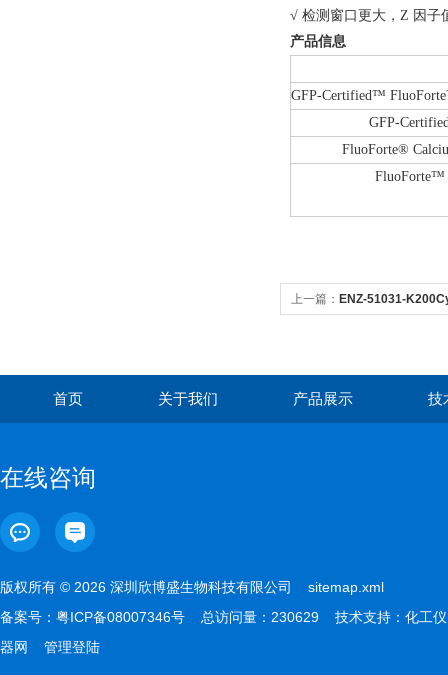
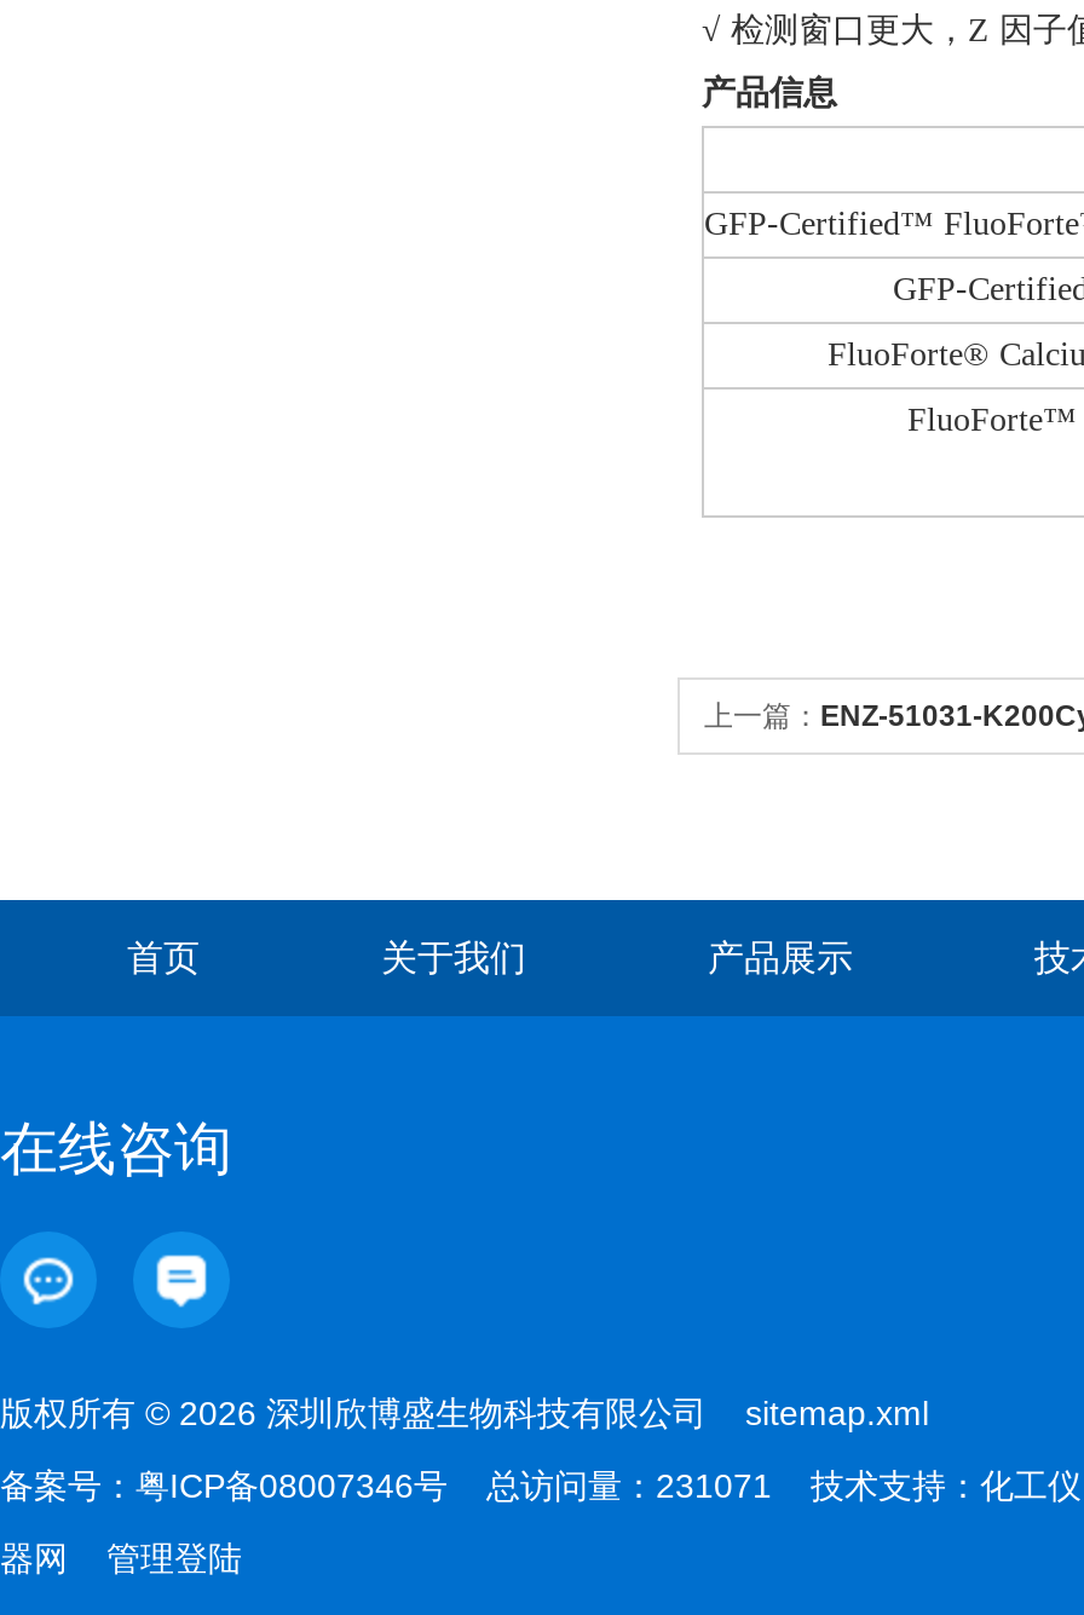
- 备案号：粤ICP备08007346号总访问量：230629 技术支持：化工仪
+ 备案号：粤ICP备08007346号总访问量：231071 技术支持：化工仪
